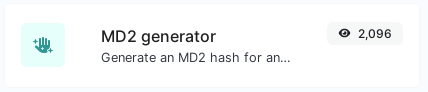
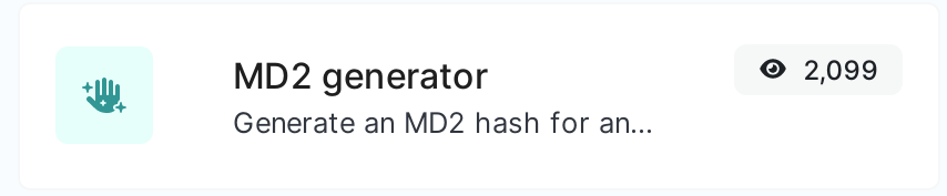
- 2,096
+ 2,099
